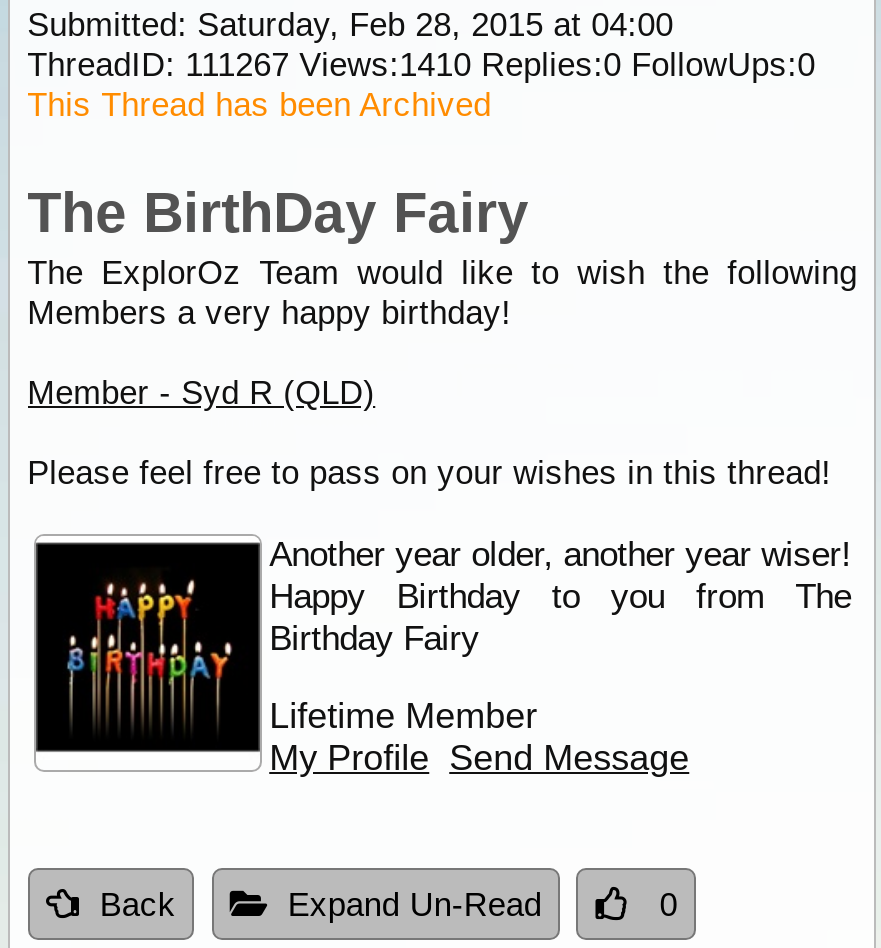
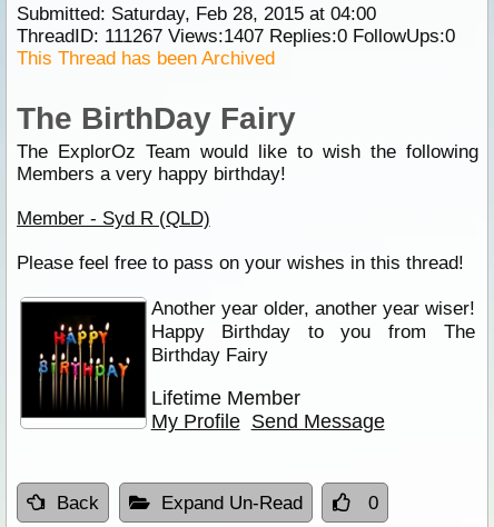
- ThreadID: 111267 Views:1410 Replies:0 FollowUps:0
+ ThreadID: 111267 Views:1407 Replies:0 FollowUps:0
